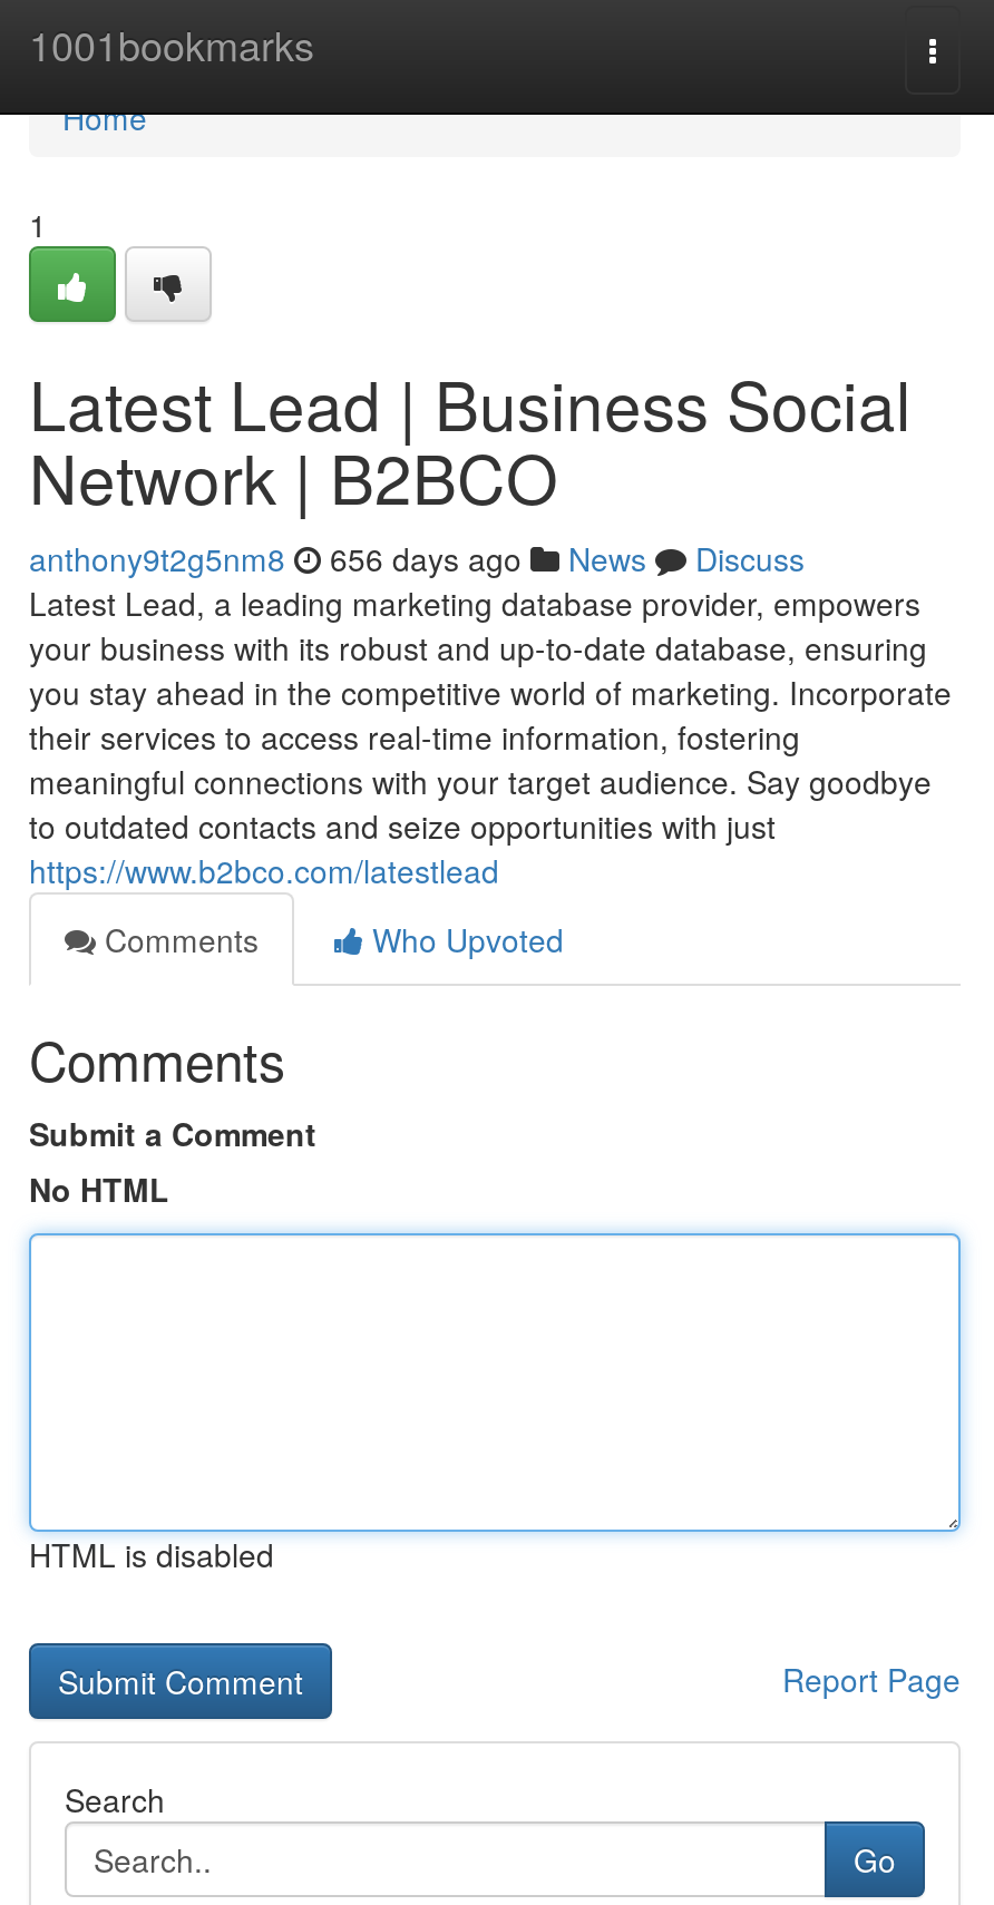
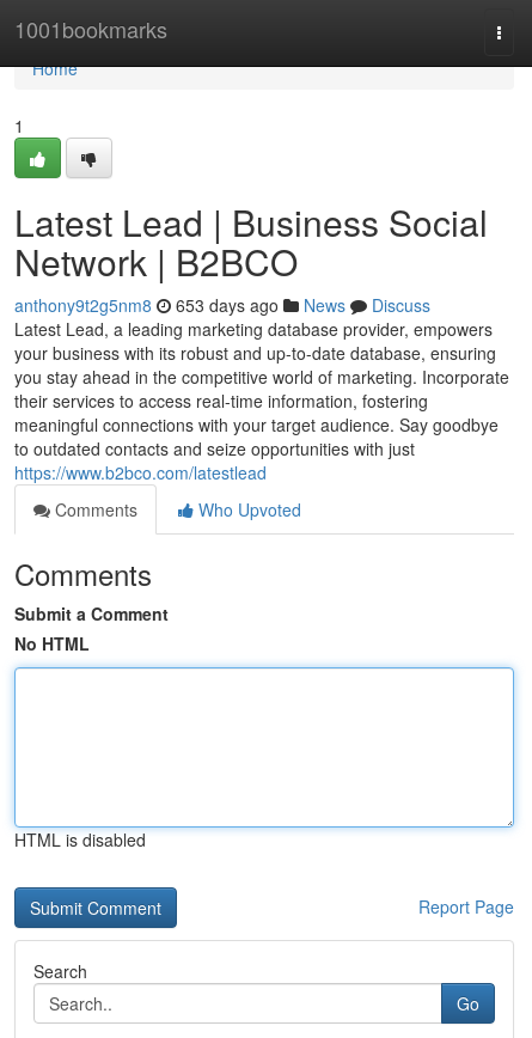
- anthony9t2g5nm8 656 days ago News Discuss
+ anthony9t2g5nm8 653 days ago News Discuss
